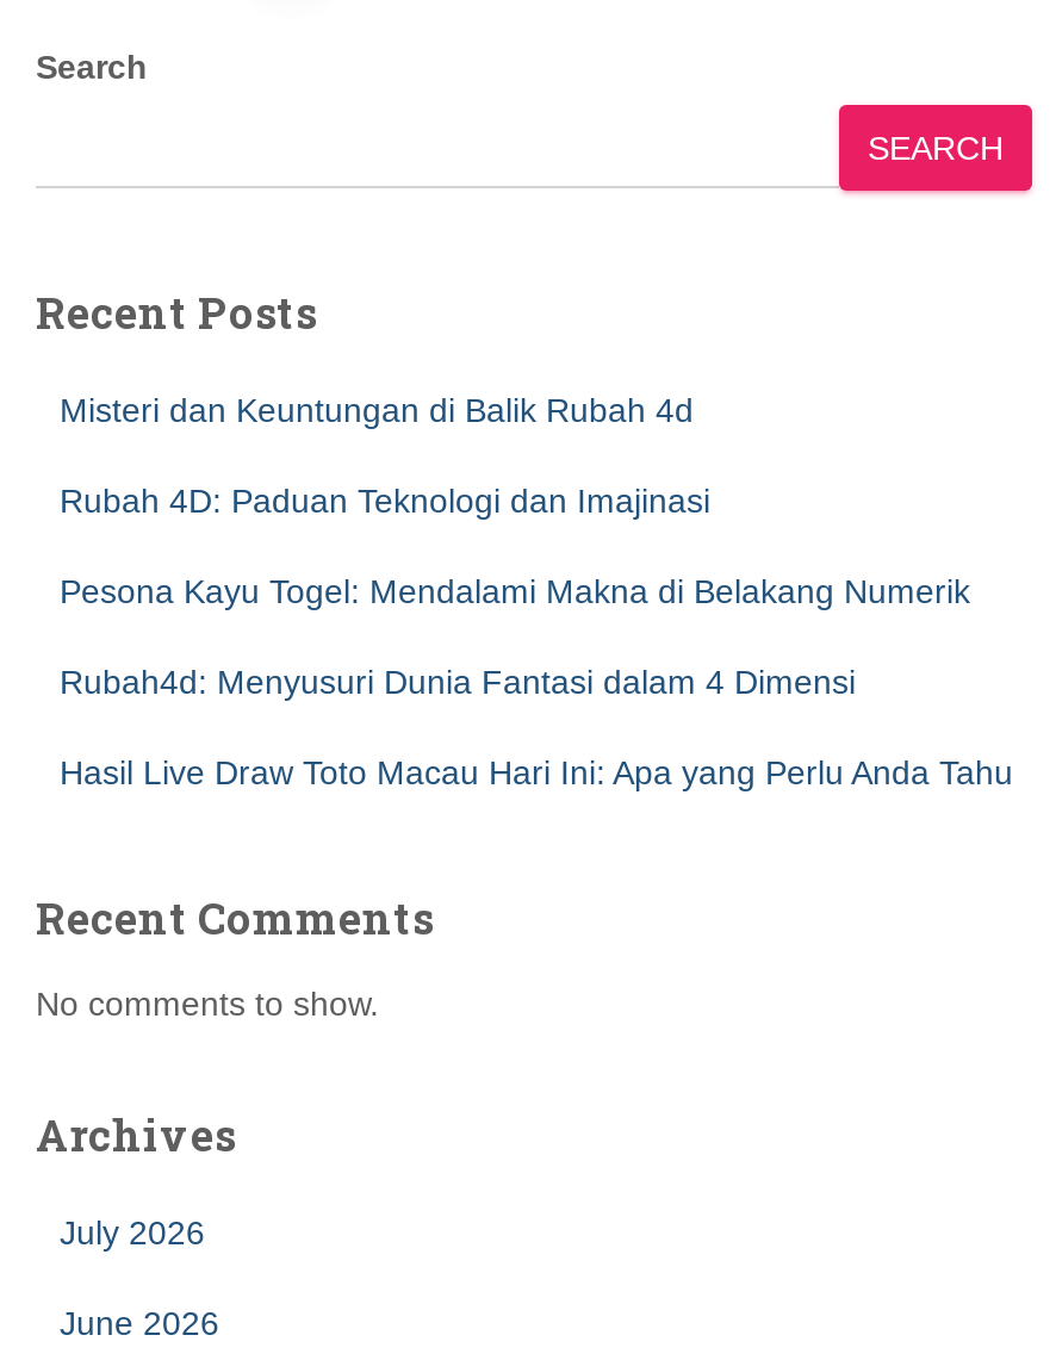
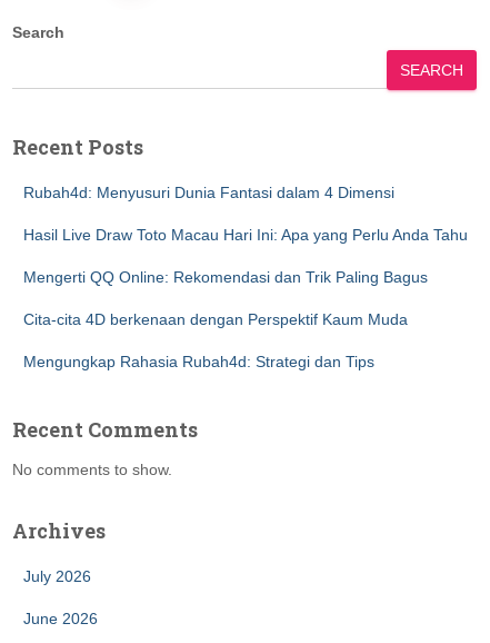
- Misteri dan Keuntungan di Balik Rubah 4d
- Rubah 4D: Paduan Teknologi dan Imajinasi
- Pesona Kayu Togel: Mendalami Makna di Belakang Numerik

moved up: Rubah4d: Menyusuri Dunia Fantasi dalam 4 Dimensi | Hasil Live Draw Toto Macau Hari Ini: Apa yang Perlu Anda Tahu

+ Mengerti QQ Online: Rekomendasi dan Trik Paling Bagus
+ Cita-cita 4D berkenaan dengan Perspektif Kaum Muda
+ Mengungkap Rahasia Rubah4d: Strategi dan Tips
